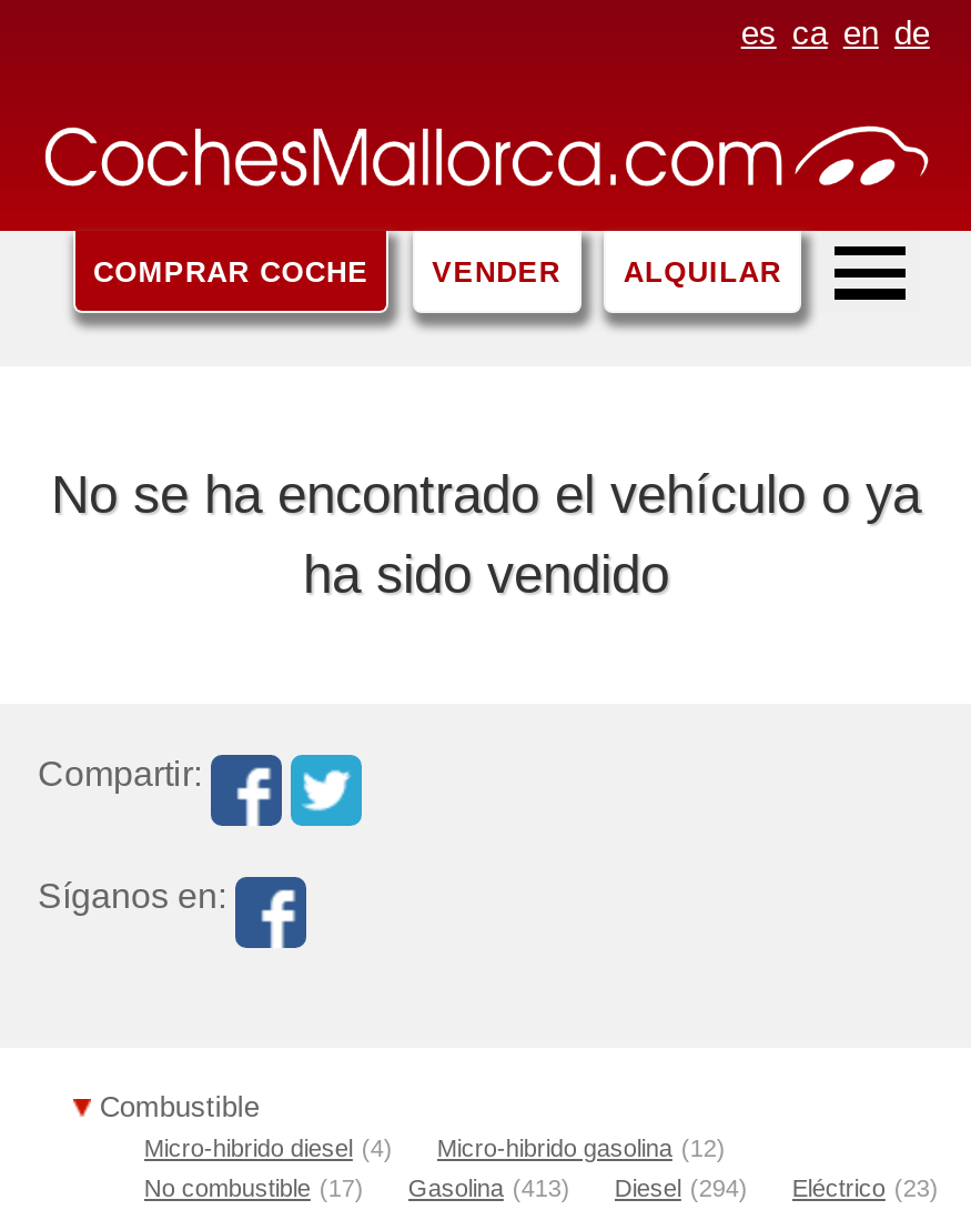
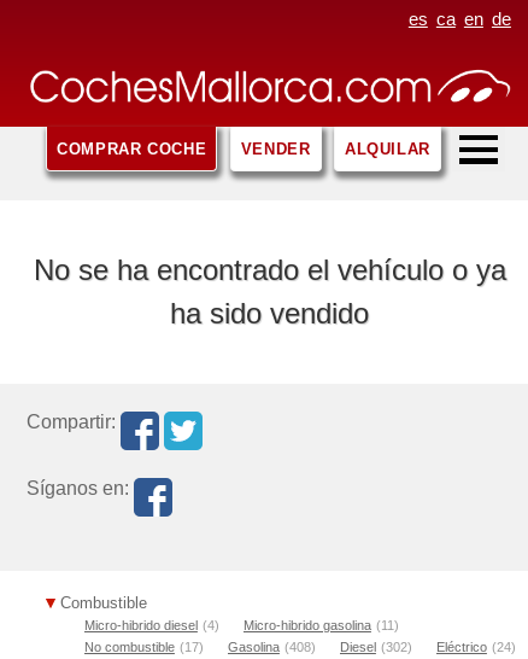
- Micro-hibrido gasolina (12)
+ Micro-hibrido gasolina (11)

- Gasolina (413)
+ Gasolina (408)

- Diesel (294)
+ Diesel (302)

- Eléctrico (23)
+ Eléctrico (24)
